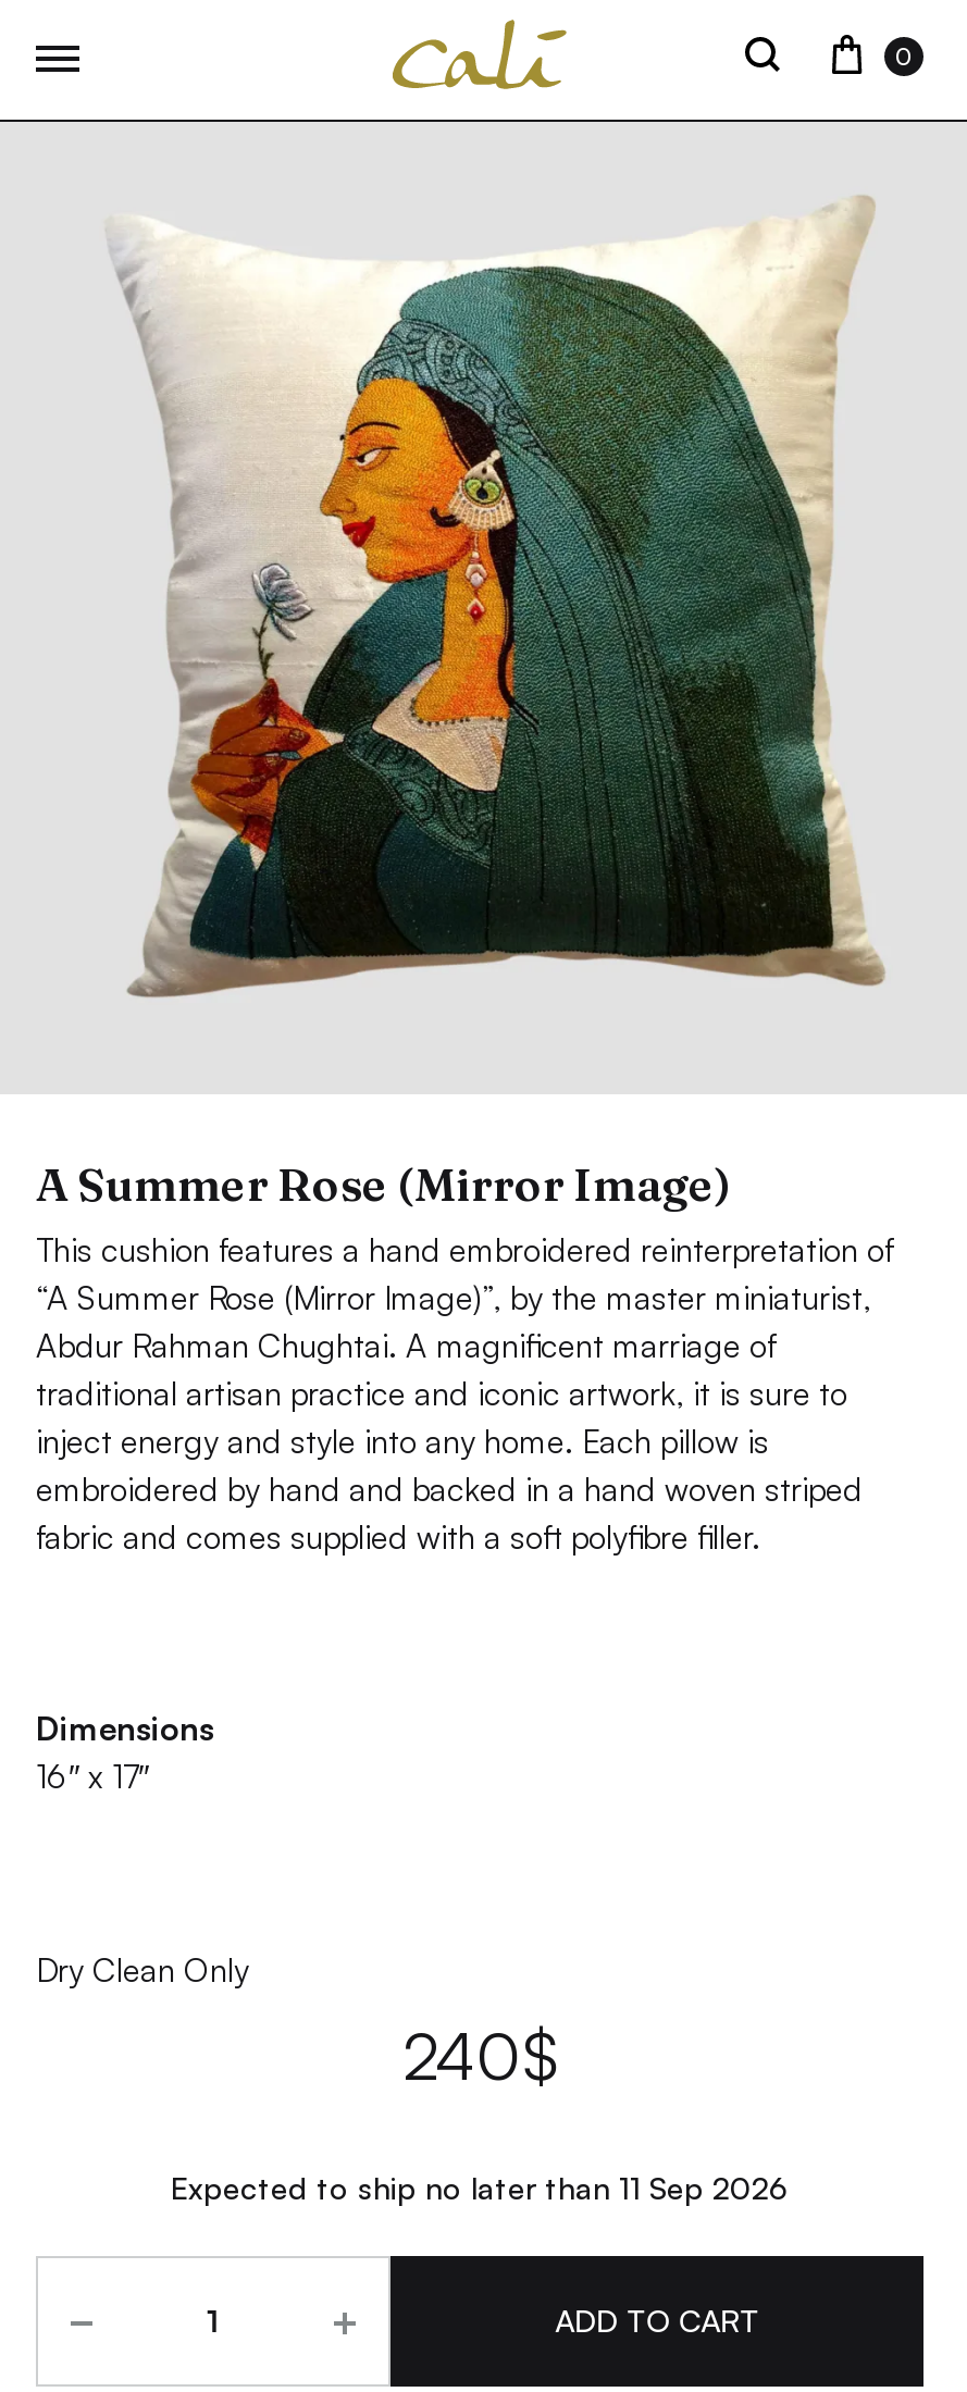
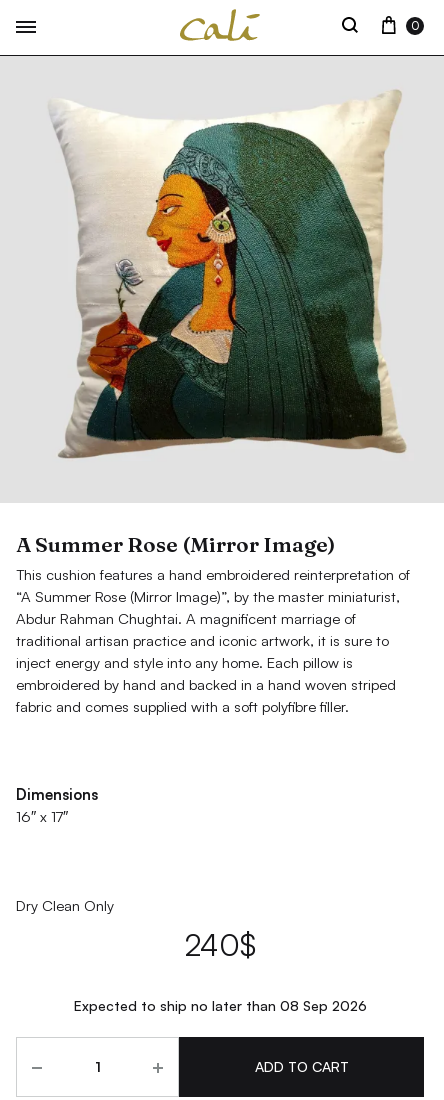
- Expected to ship no later than 11 Sep 2026
+ Expected to ship no later than 08 Sep 2026
